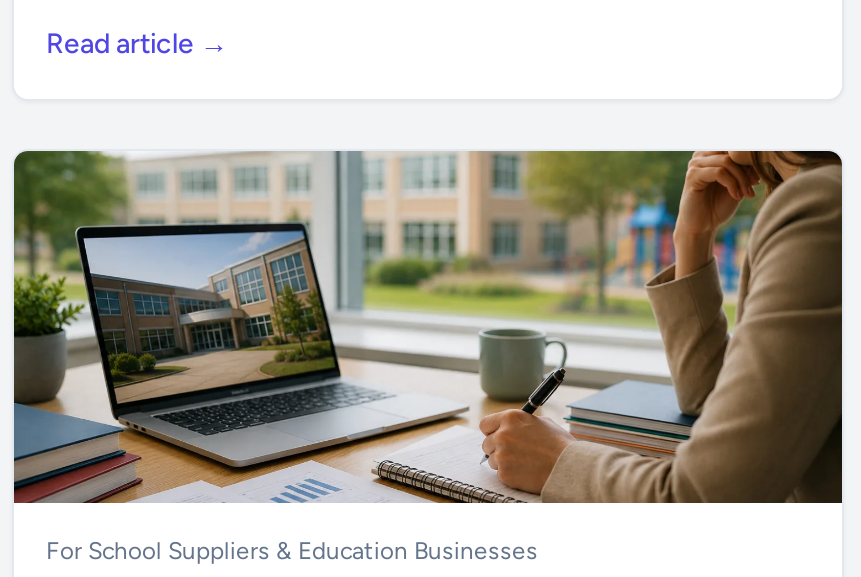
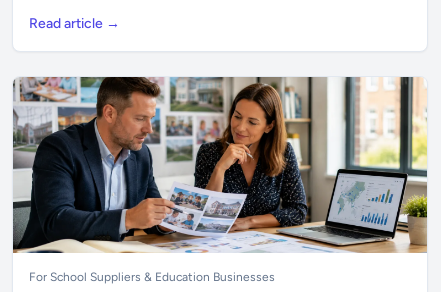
- [image]
+ [image]
